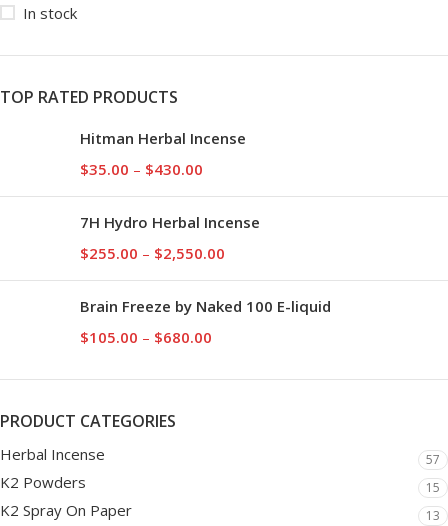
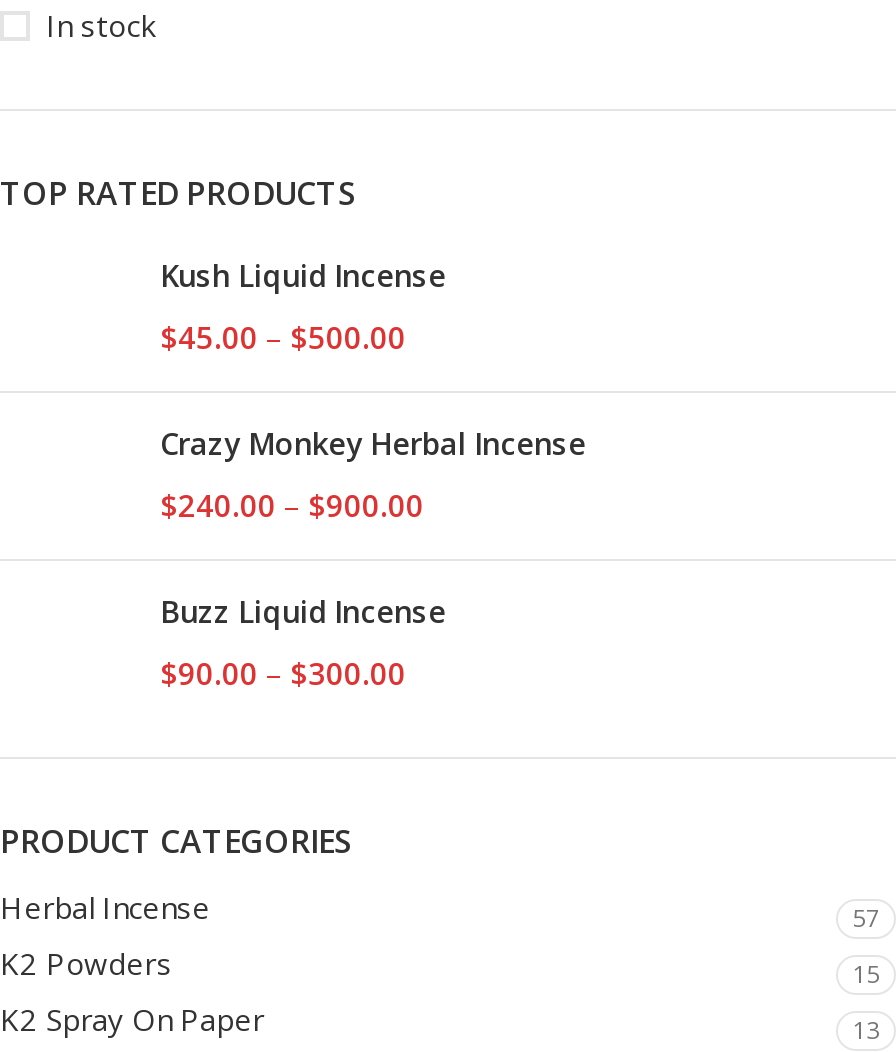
- Hitman Herbal Incense
+ Kush Liquid Incense

- $35.00 – $430.00
+ $45.00 – $500.00

- 7H Hydro Herbal Incense
+ Crazy Monkey Herbal Incense

- $255.00 – $2,550.00
+ $240.00 – $900.00

- Brain Freeze by Naked 100 E-liquid
+ Buzz Liquid Incense

- $105.00 – $680.00
+ $90.00 – $300.00
